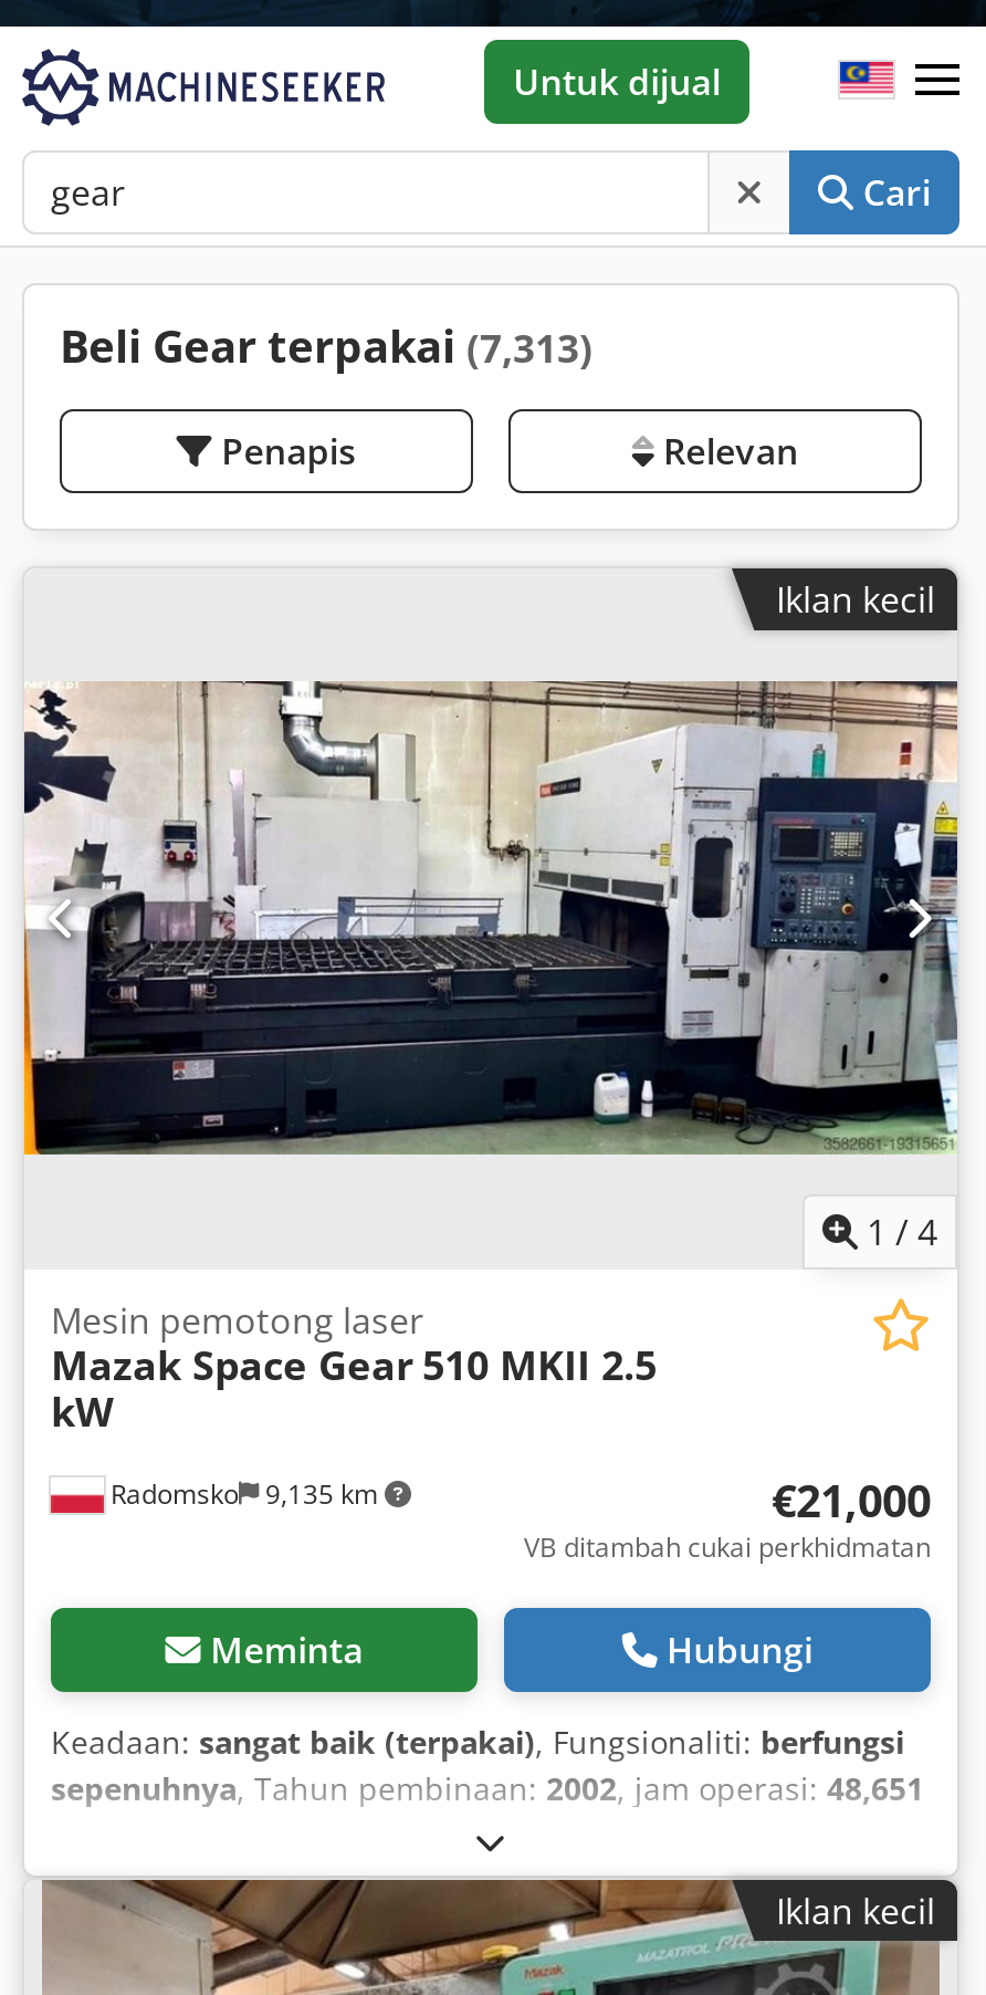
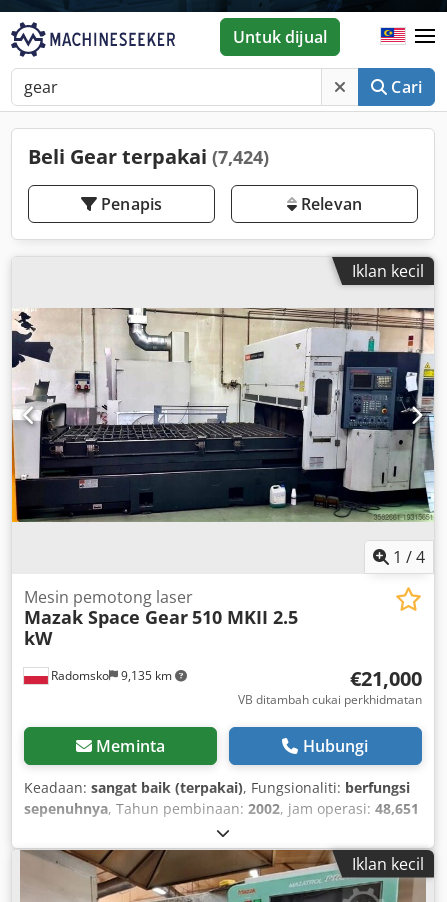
- Beli Gear terpakai (7,313)
+ Beli Gear terpakai (7,424)
